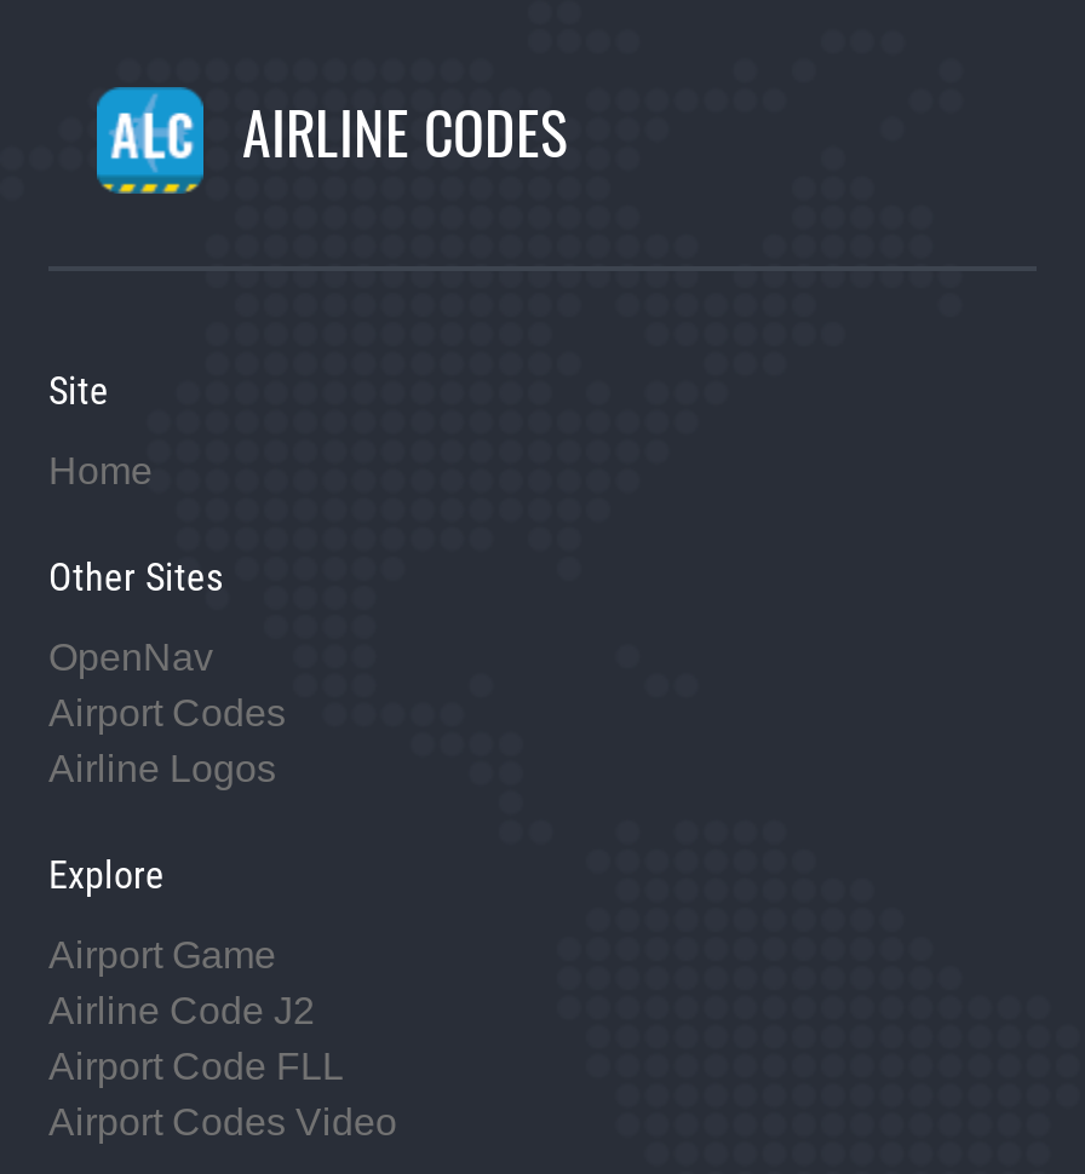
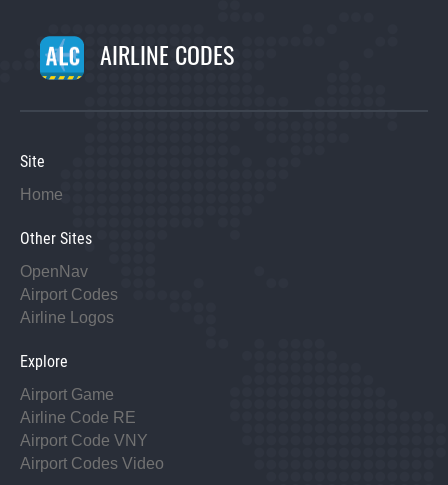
- Airline Code J2
+ Airline Code RE

- Airport Code FLL
+ Airport Code VNY
